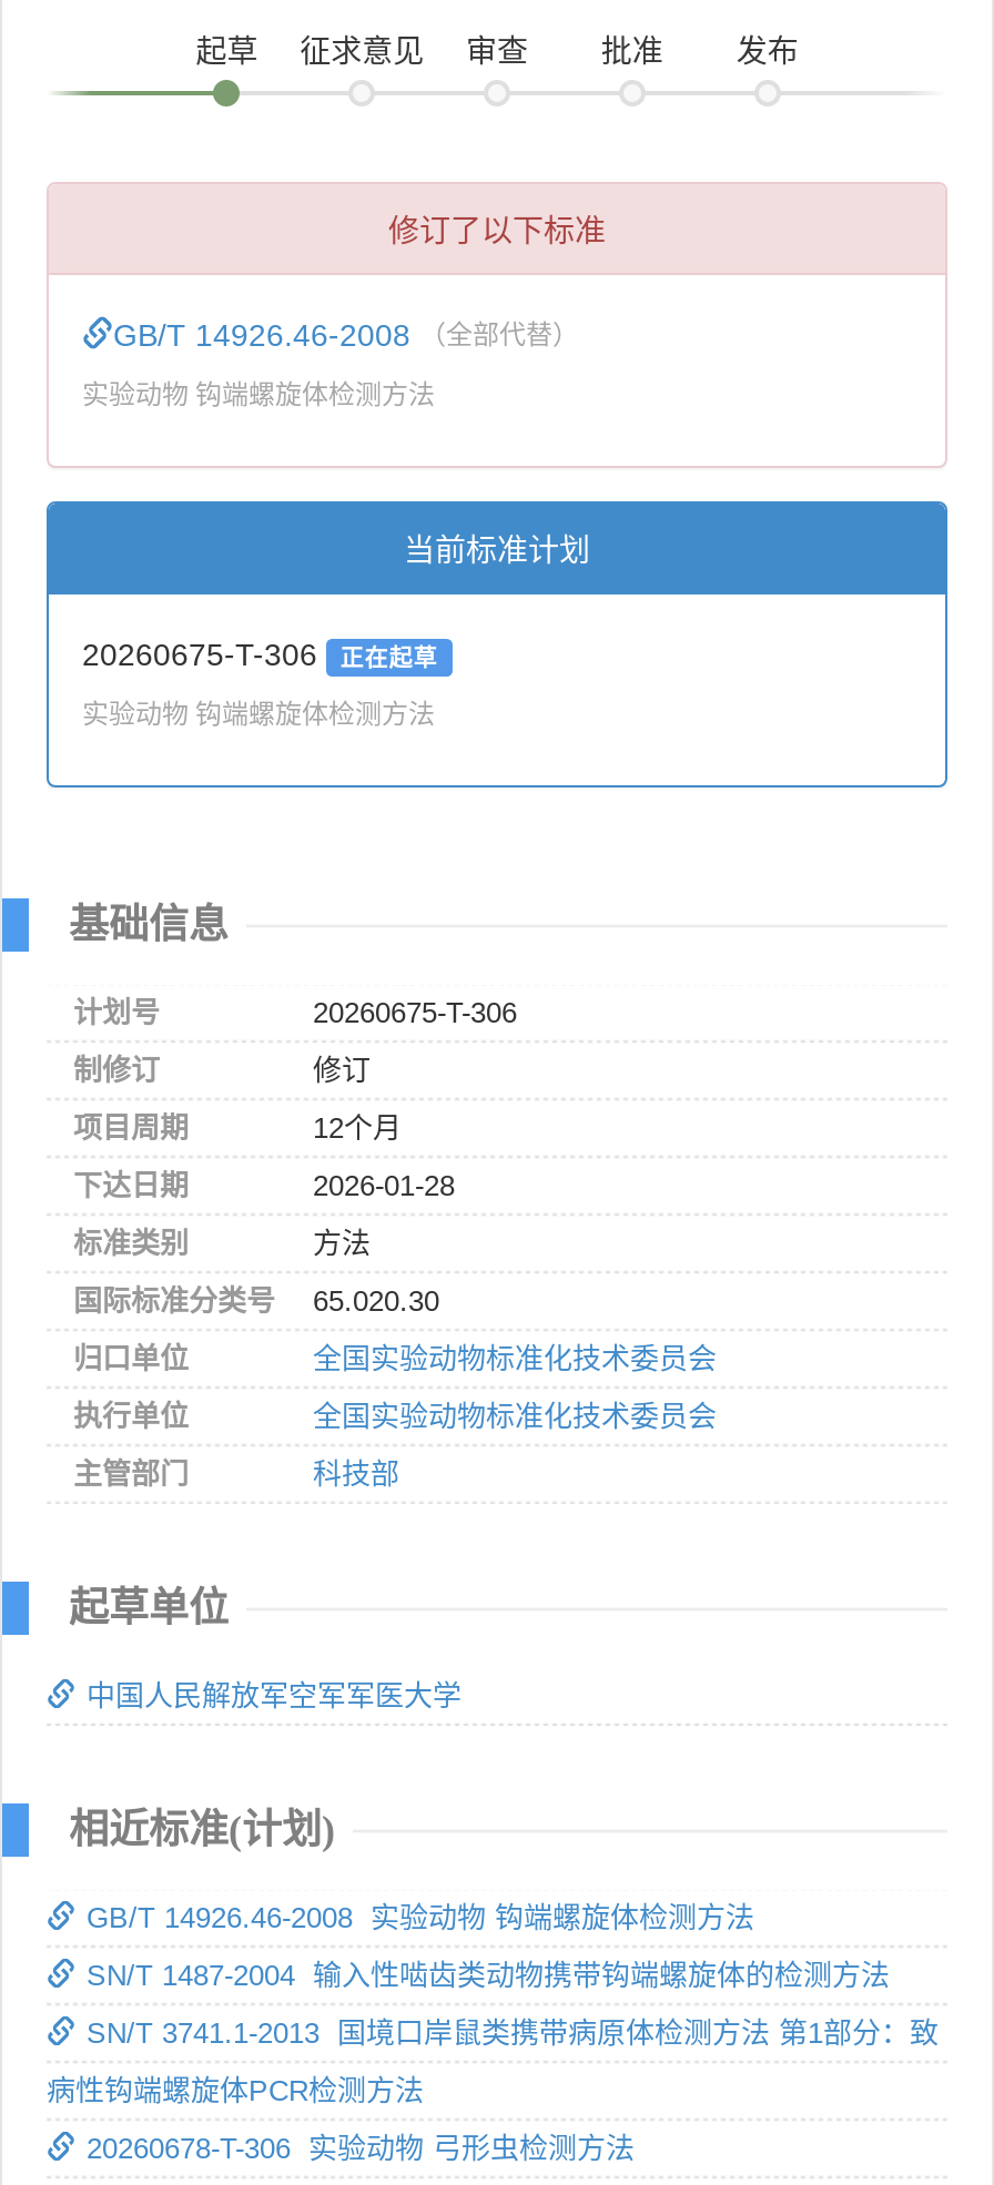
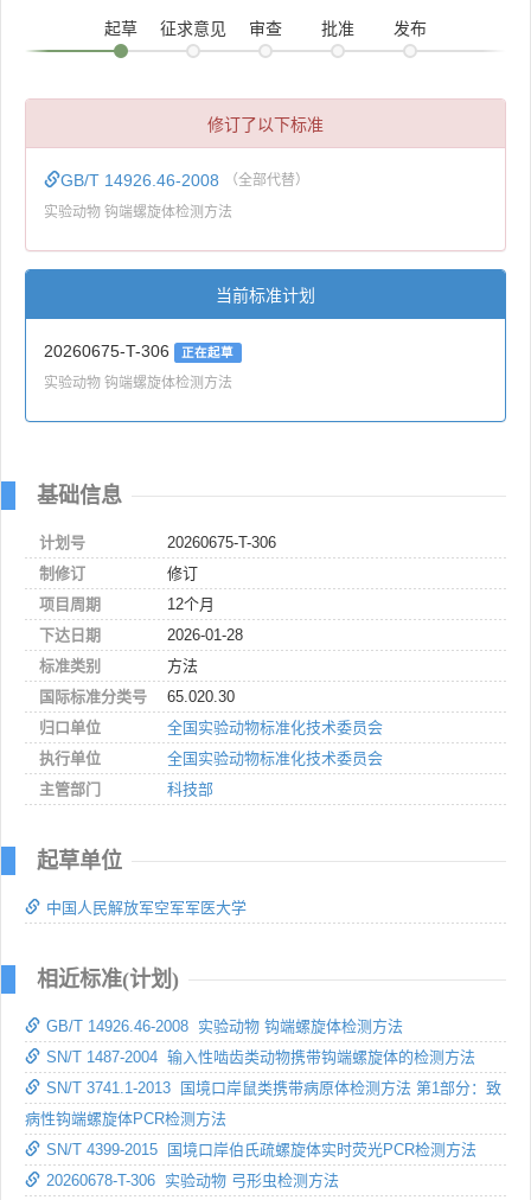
+ SN/T 4399-2015 国境口岸伯氏疏螺旋体实时荧光PCR检测方法
